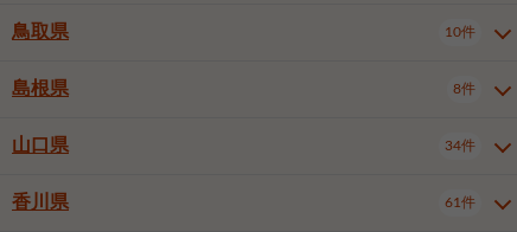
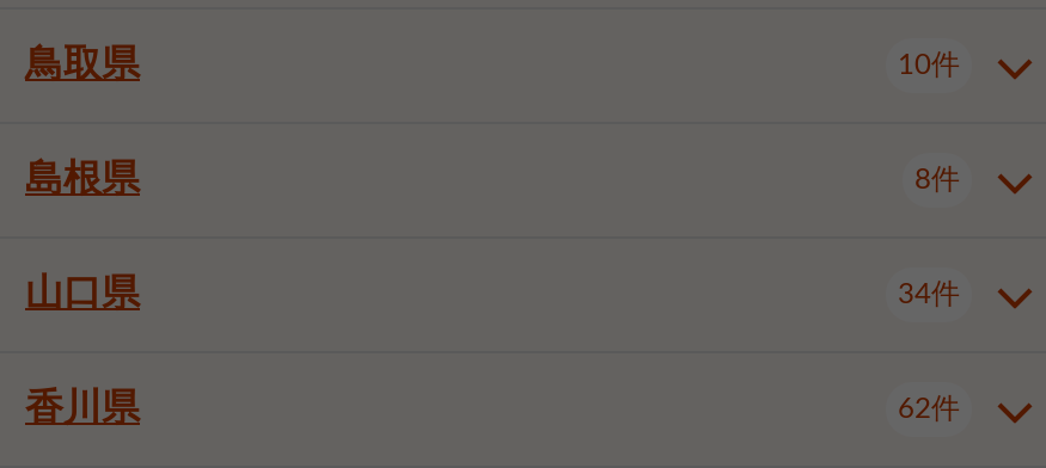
- 61件
+ 62件
